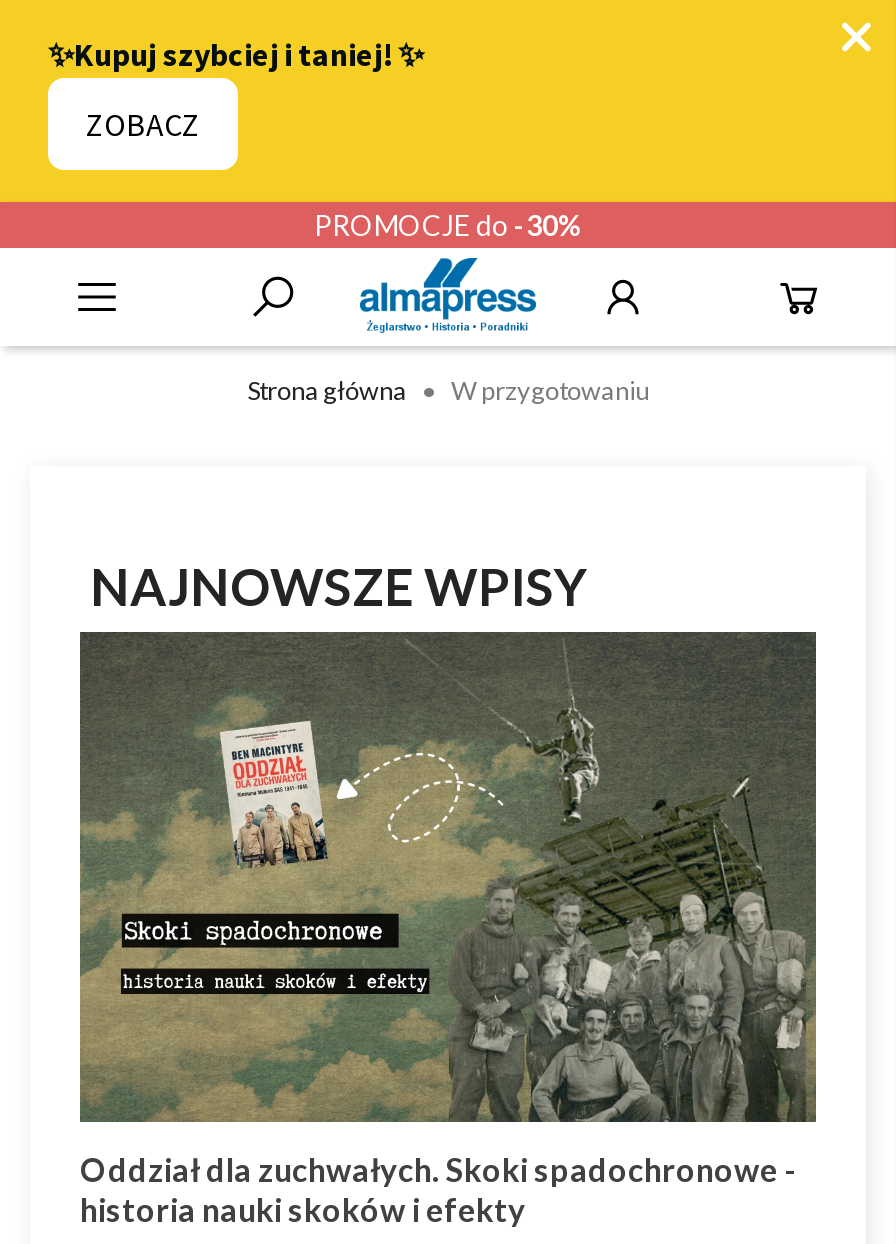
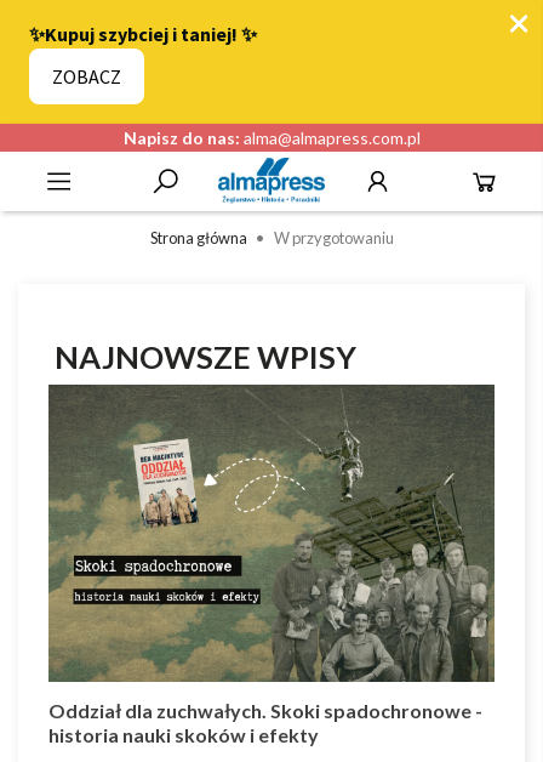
- PROMOCJE do -30%
+ Napisz do nas: alma@almapress.com.pl
